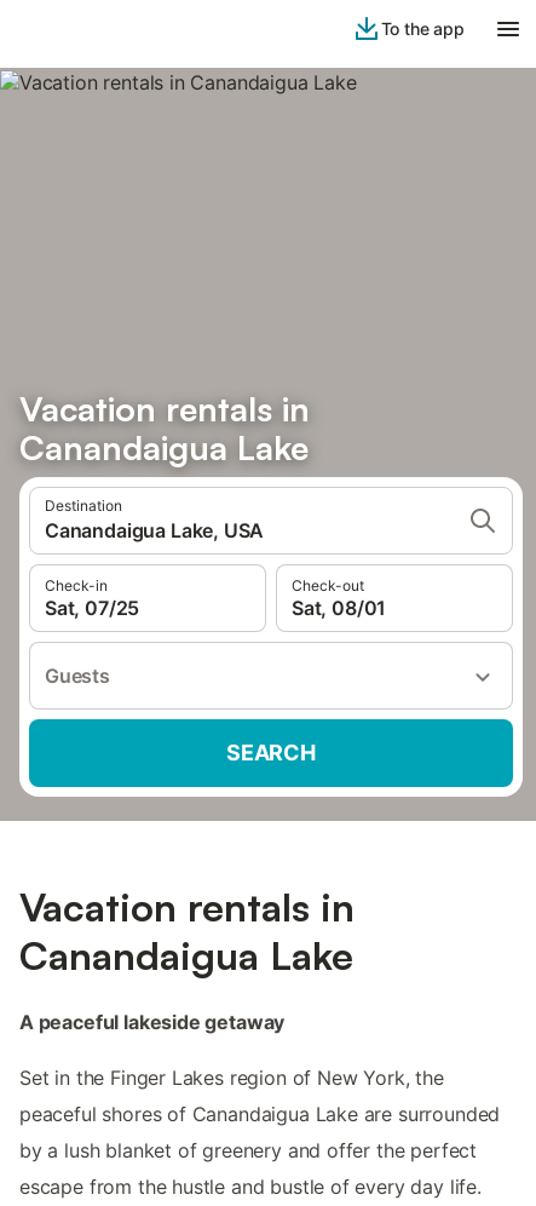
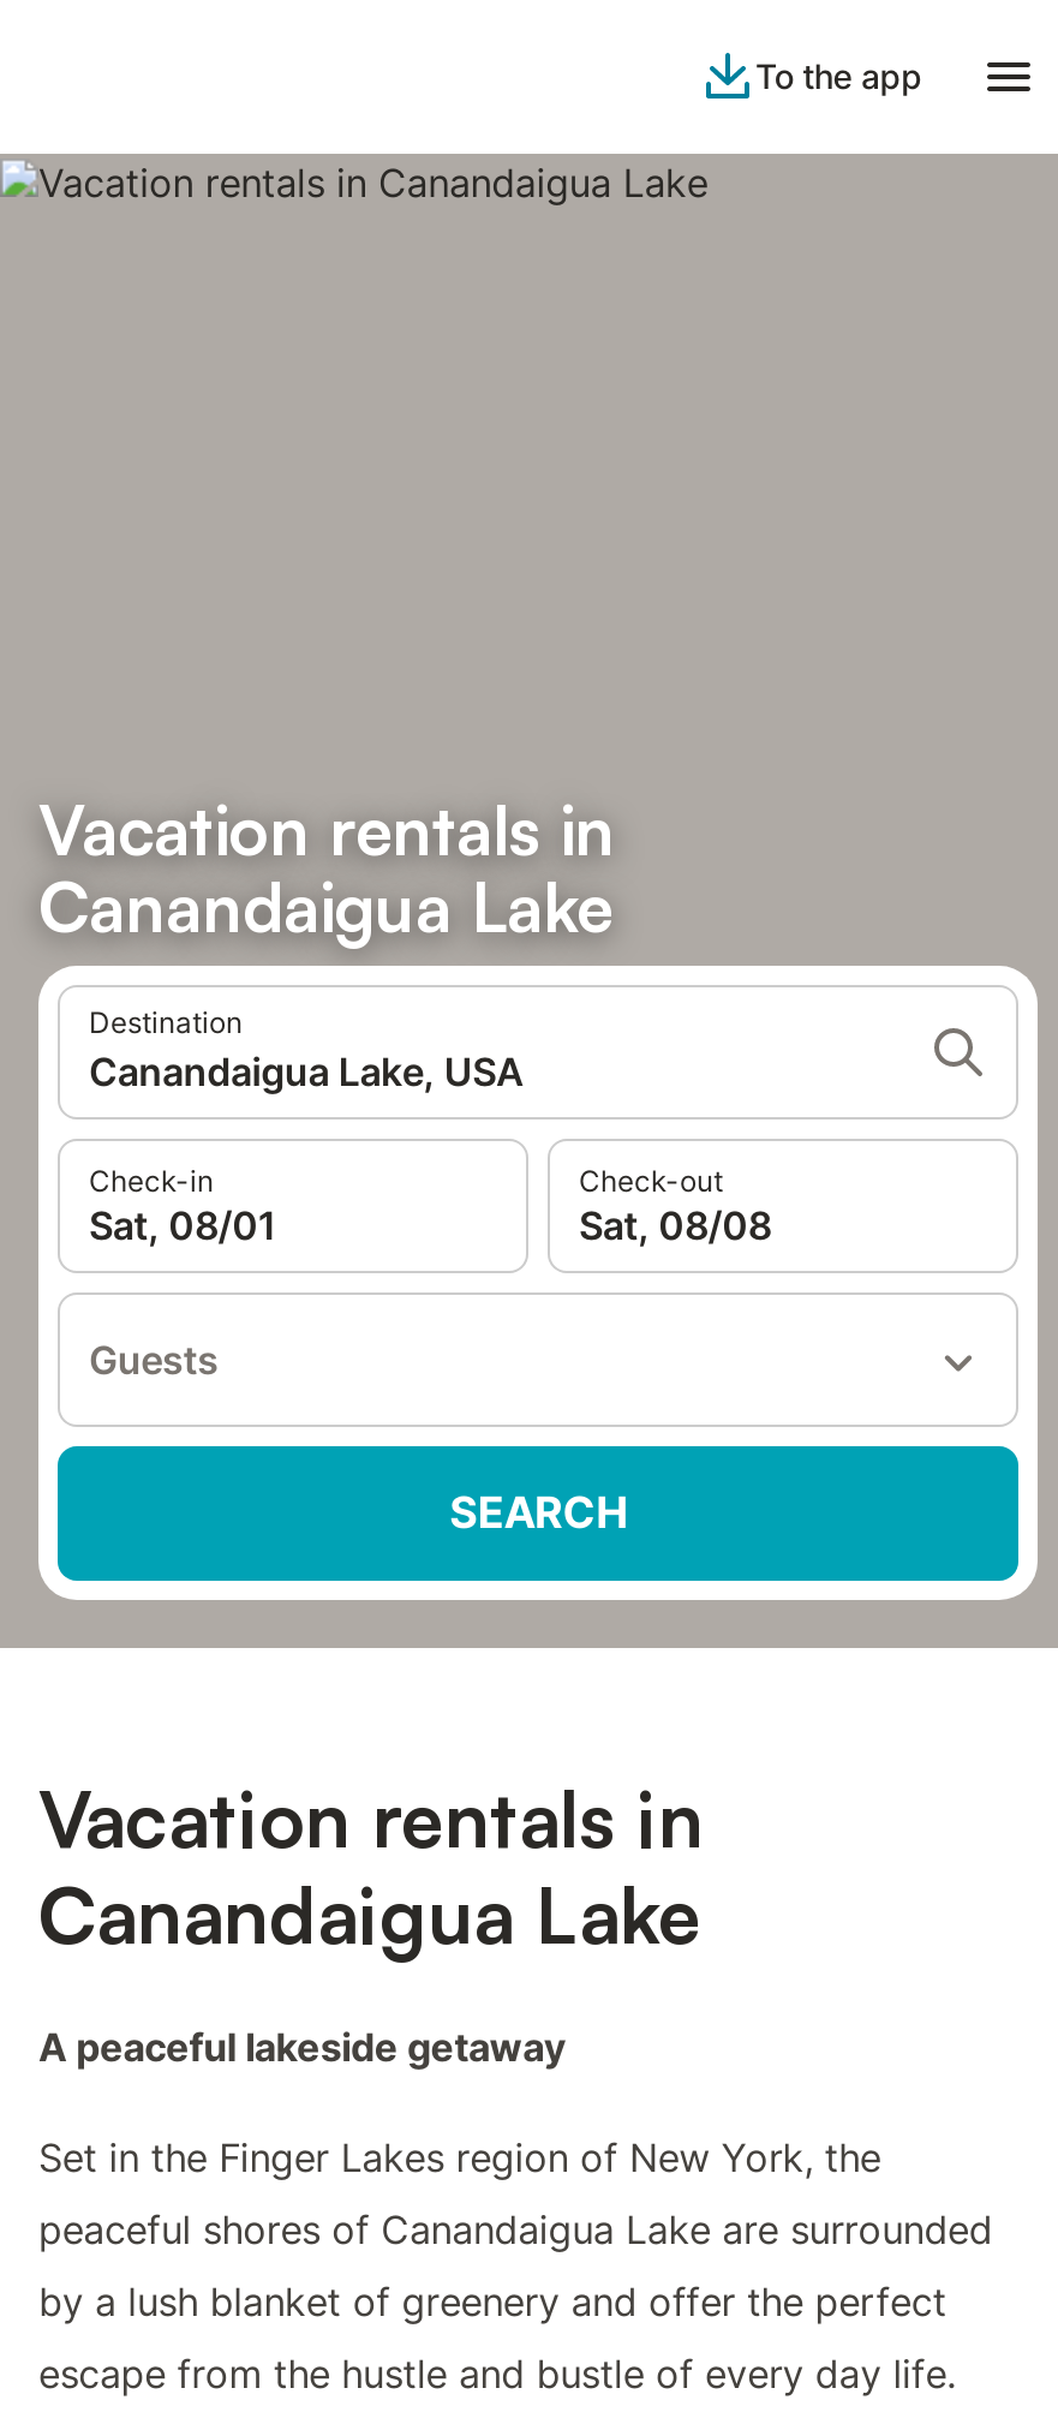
- Sat, 07/25
+ Sat, 08/01

- Sat, 08/01
+ Sat, 08/08
